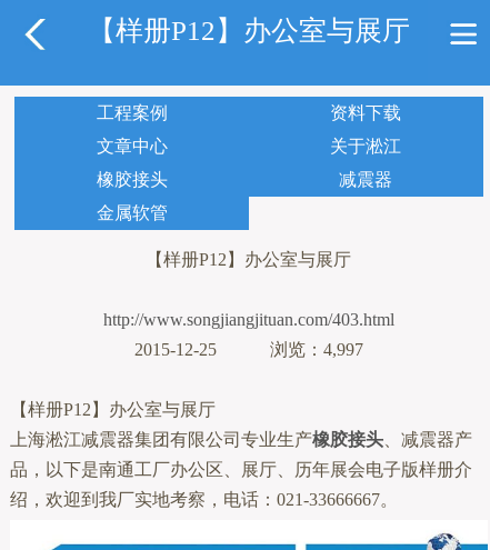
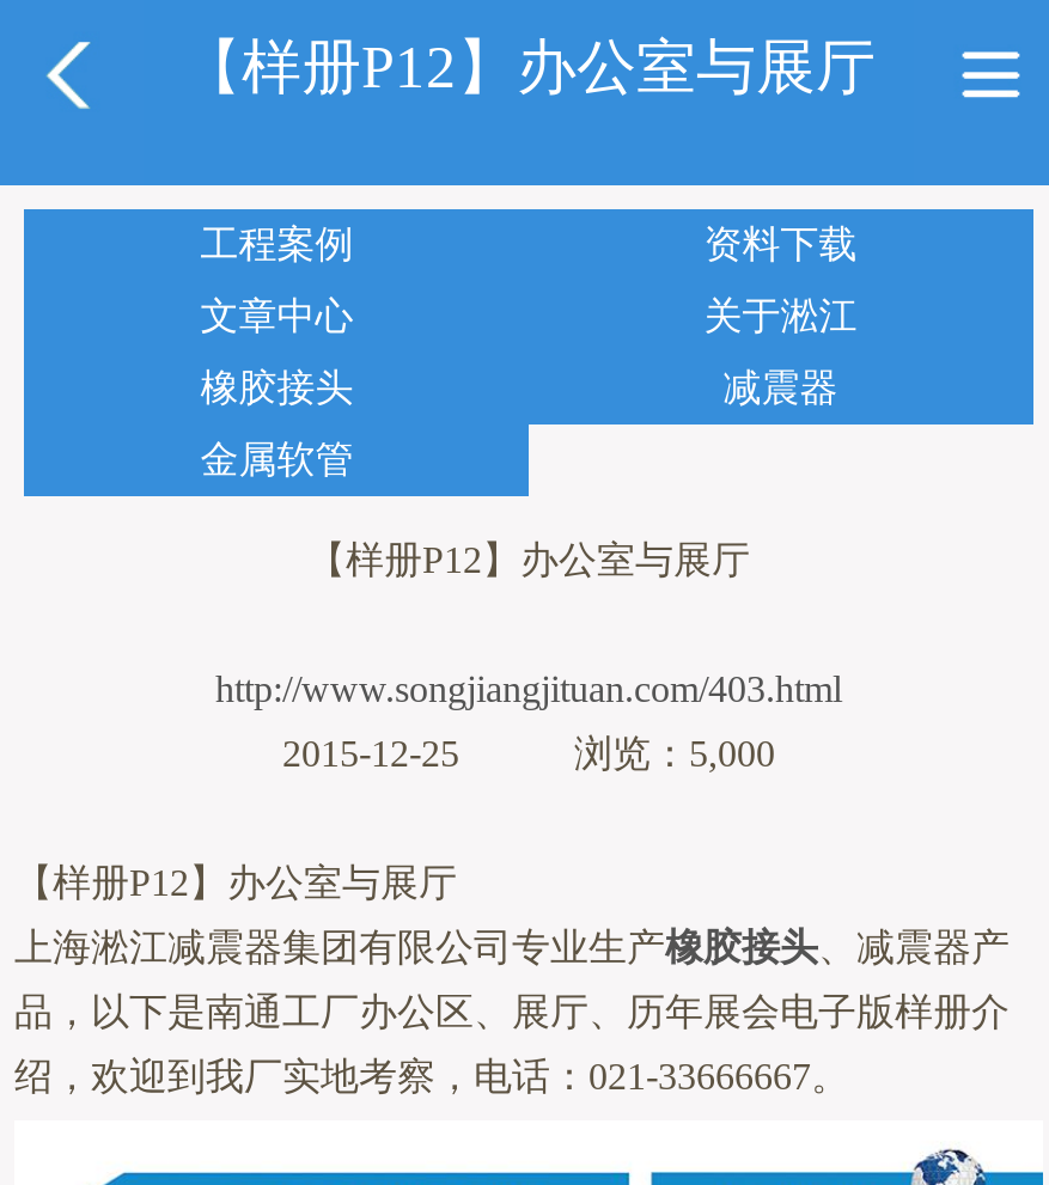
- 2015-12-25 浏览：4,997
+ 2015-12-25 浏览：5,000
